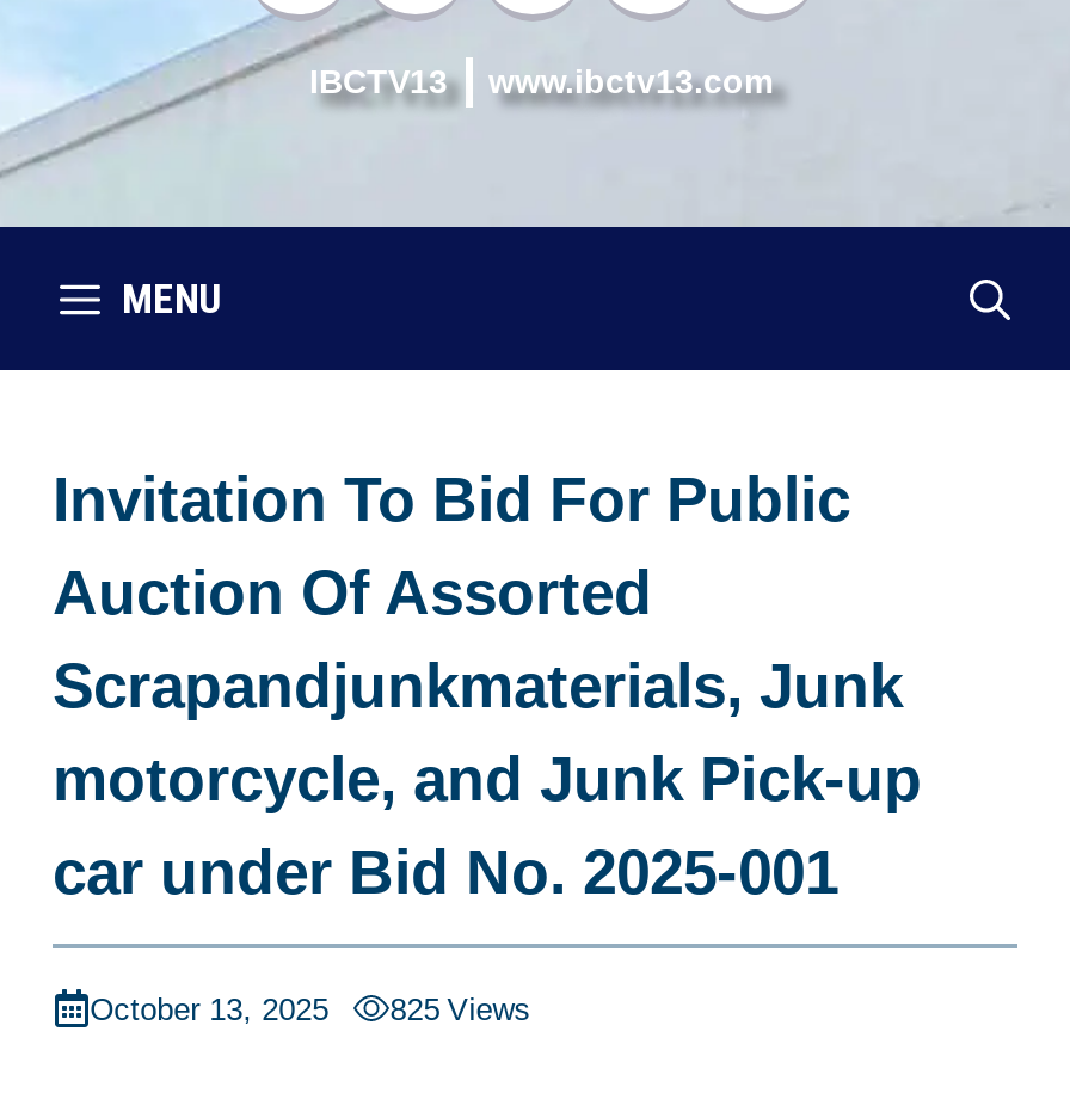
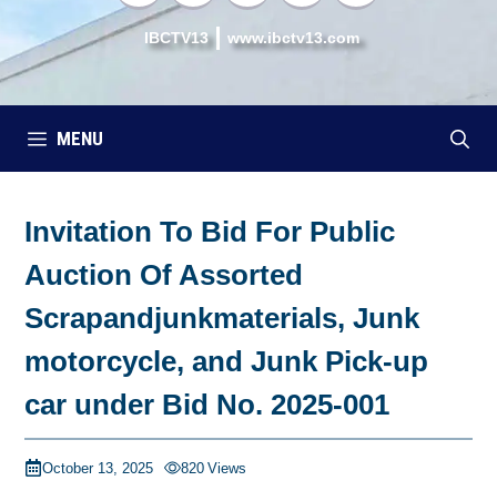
- October 13, 2025 825 Views
+ October 13, 2025 820 Views
